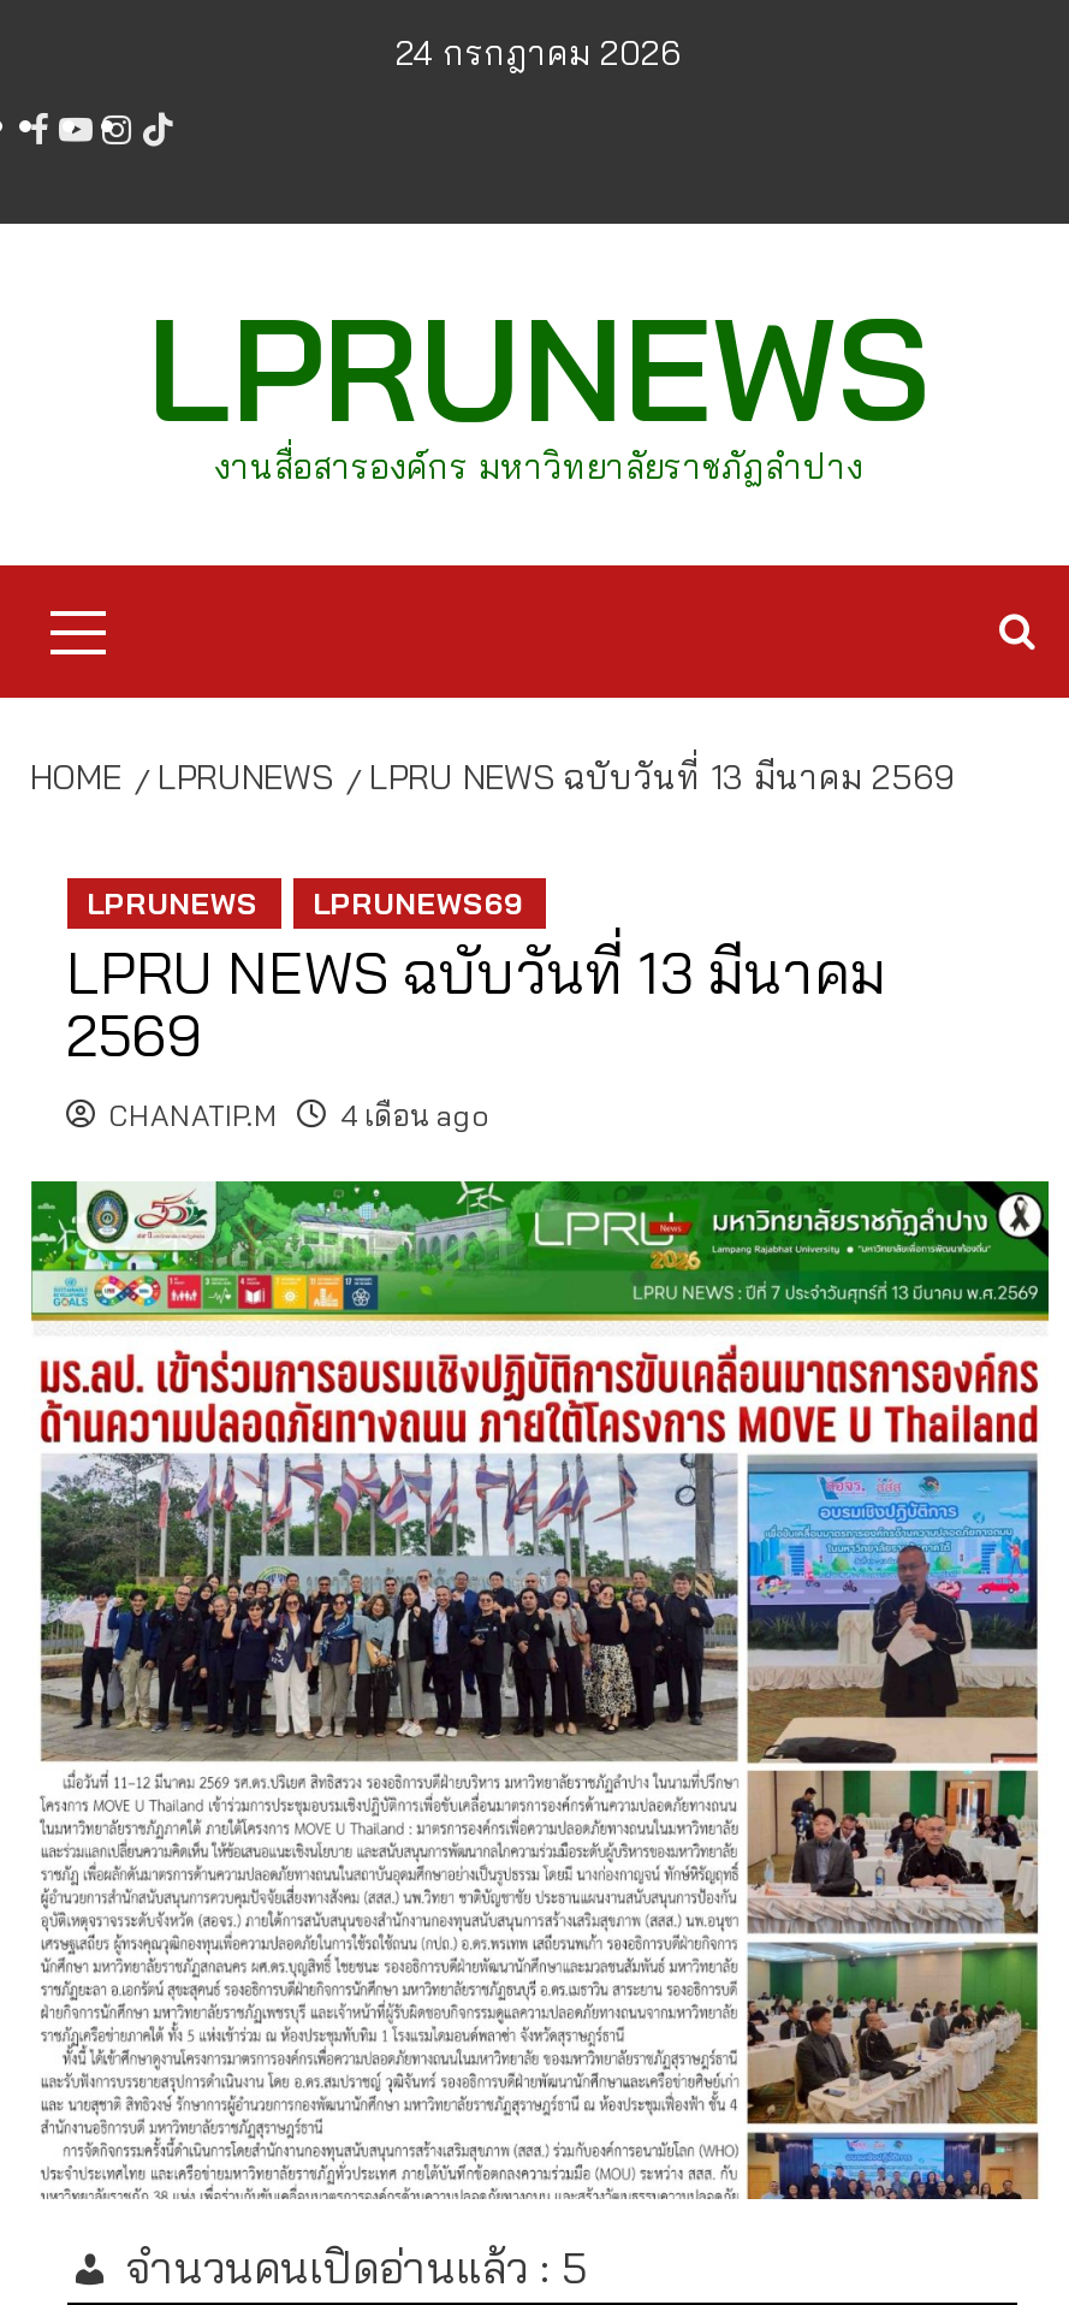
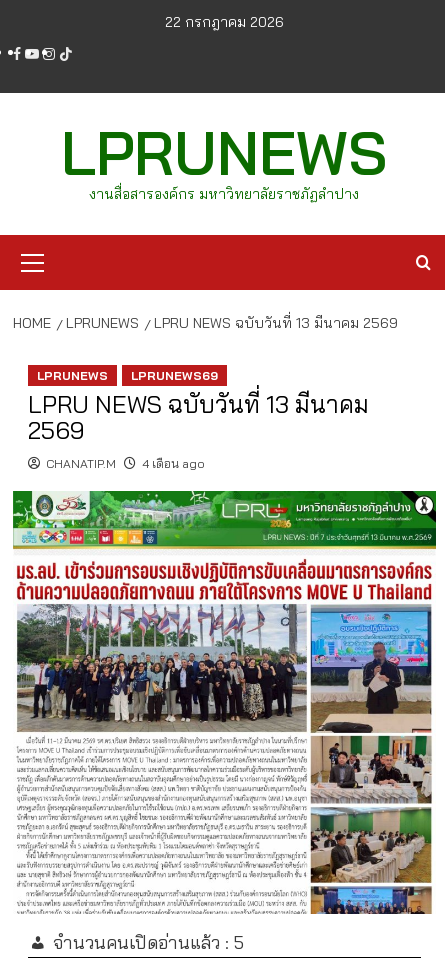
- 24 กรกฎาคม 2026
+ 22 กรกฎาคม 2026
